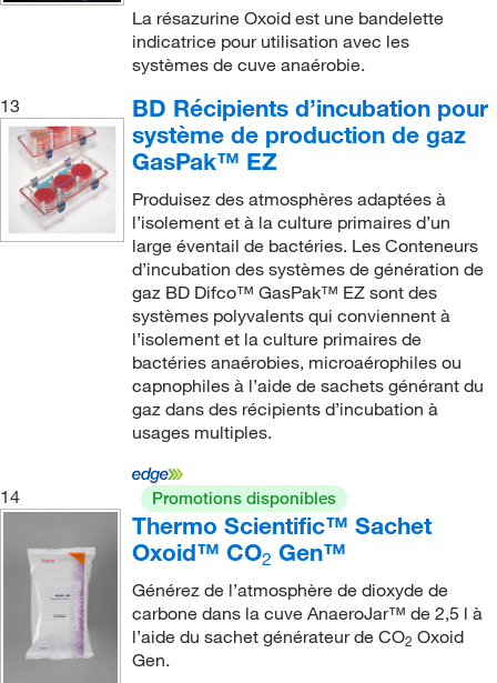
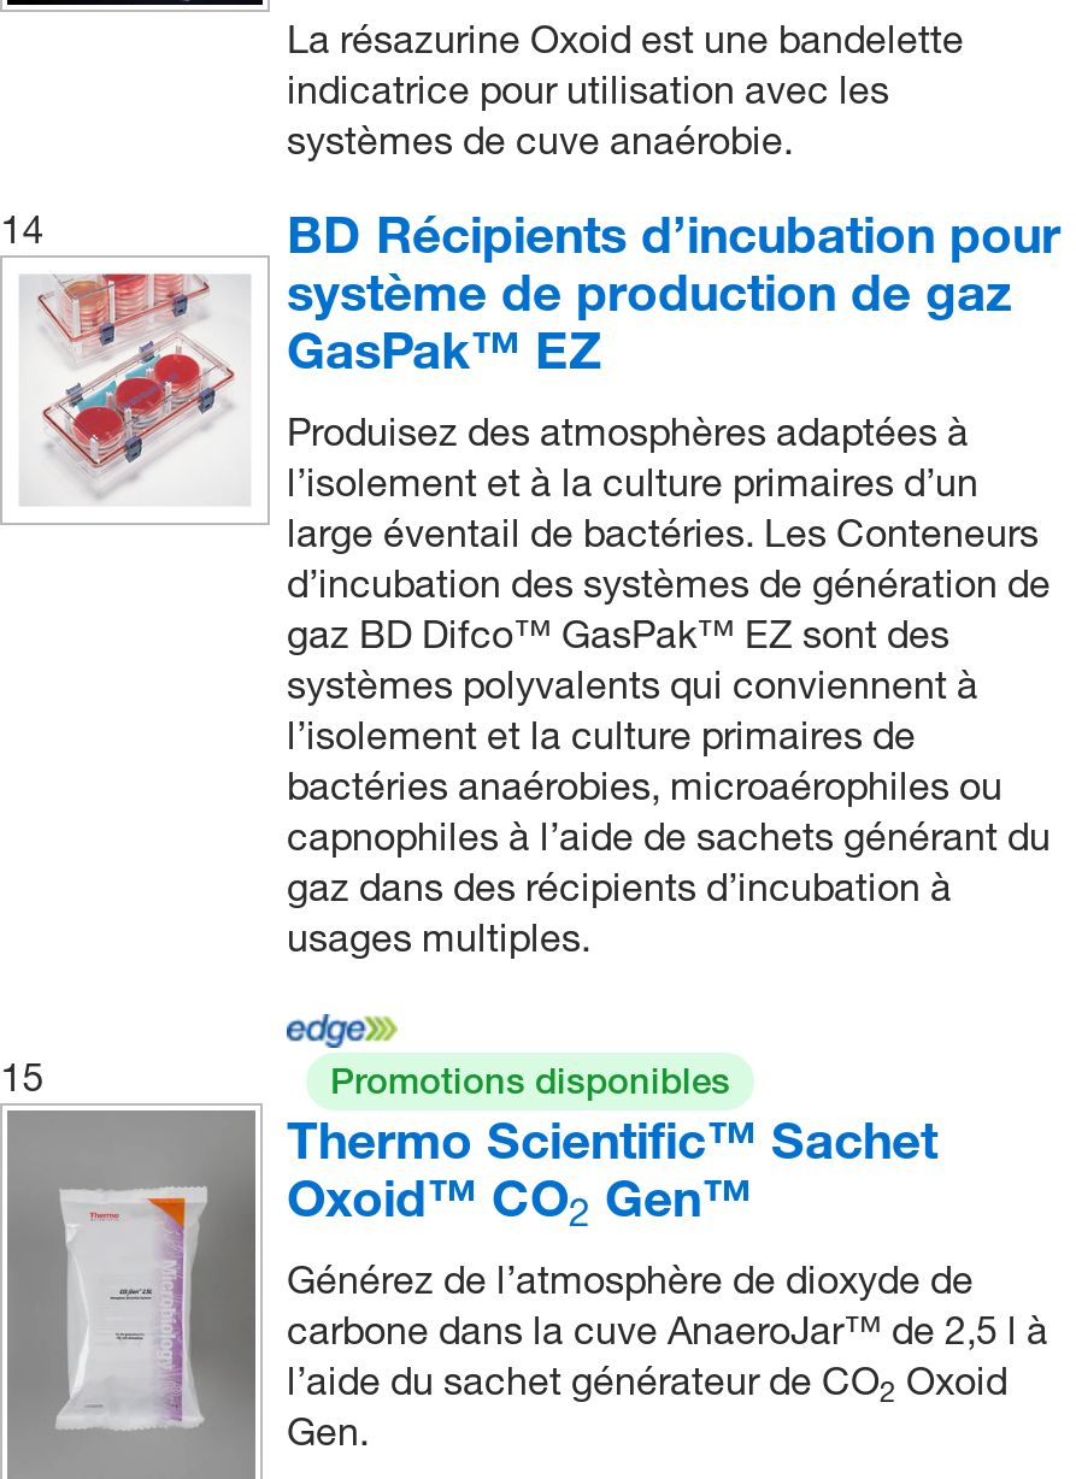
- 13
+ 14

- 14
+ 15
